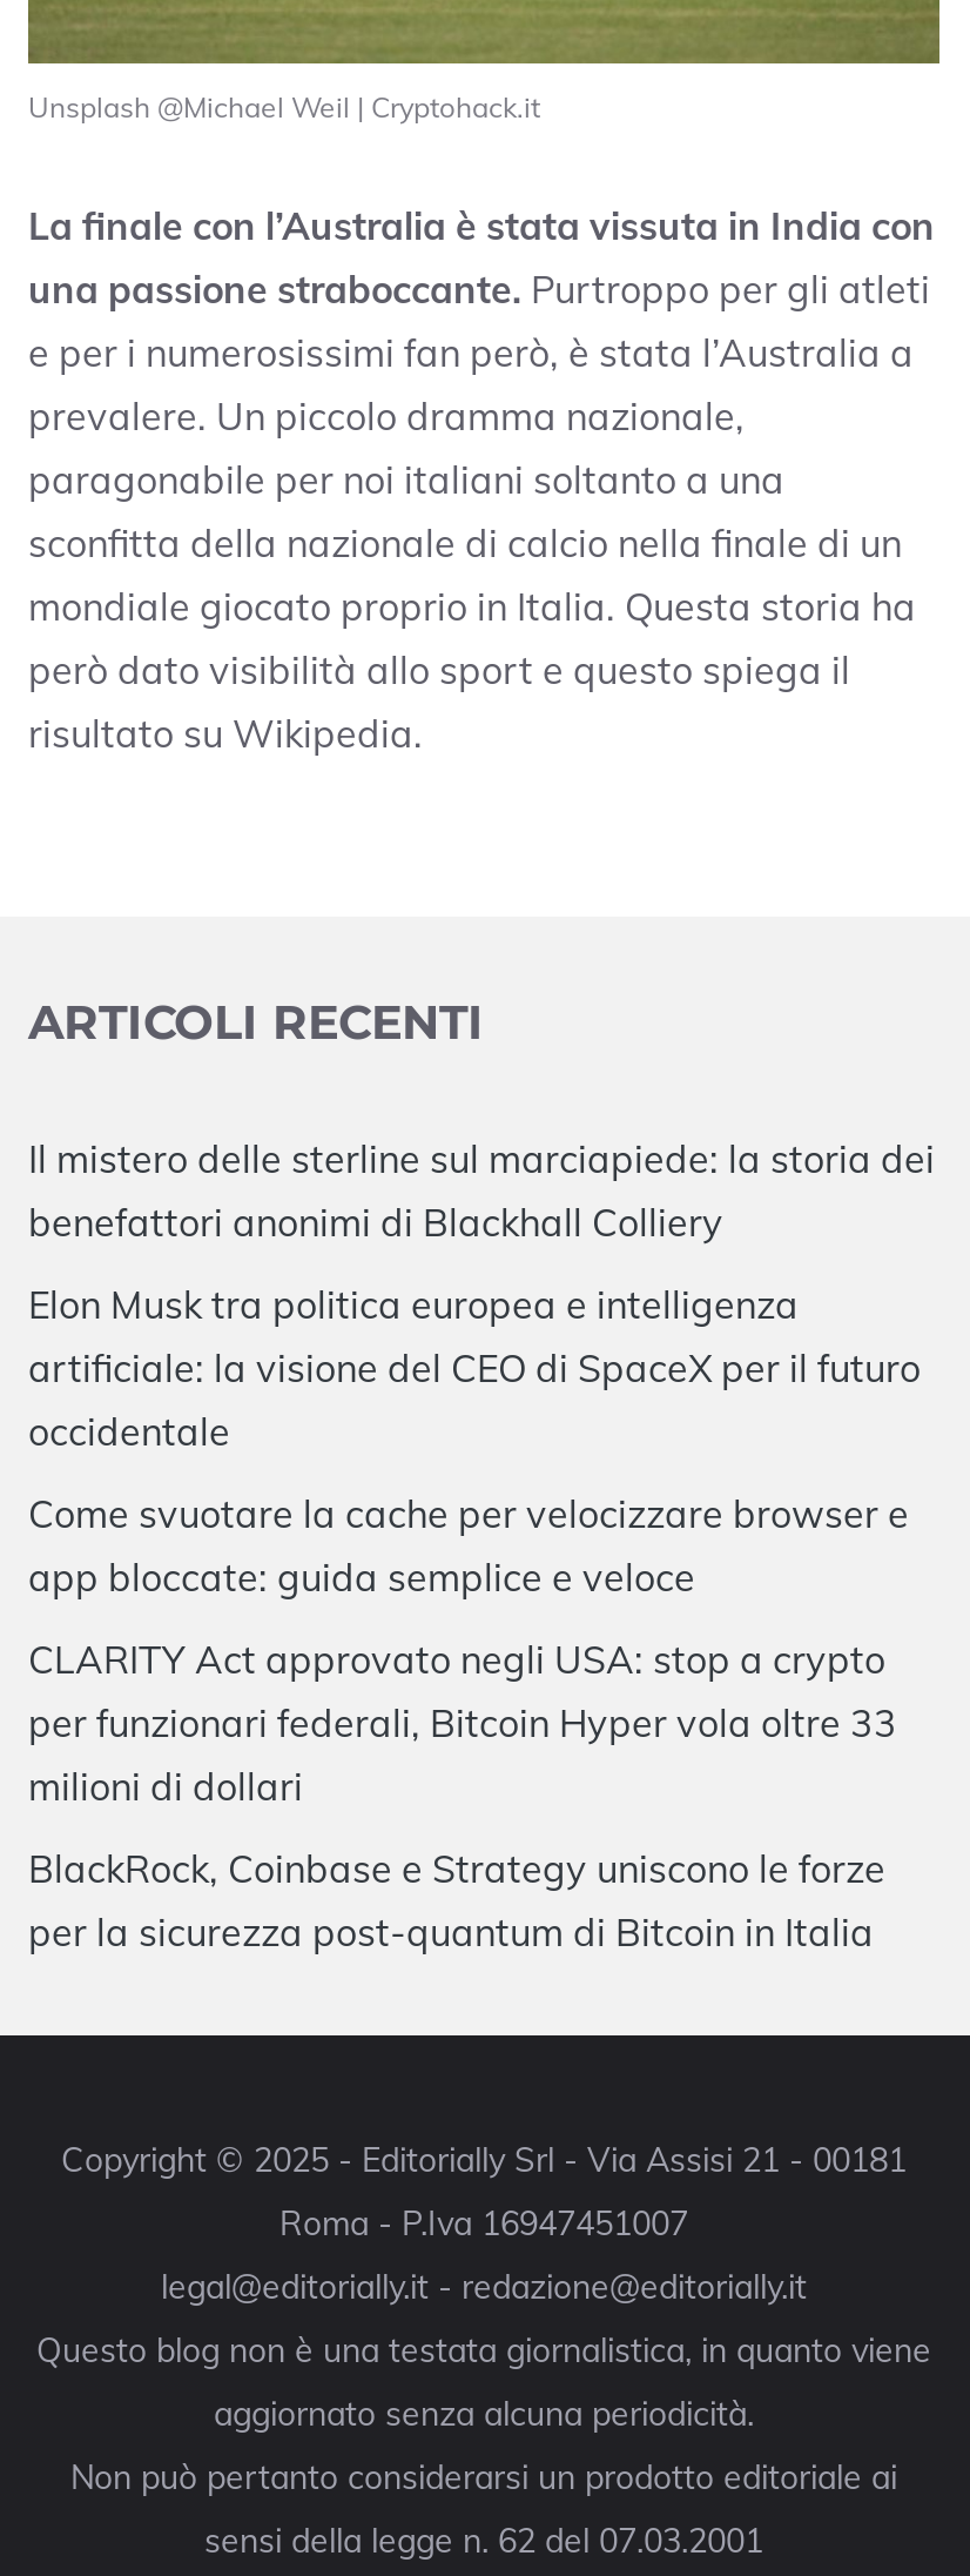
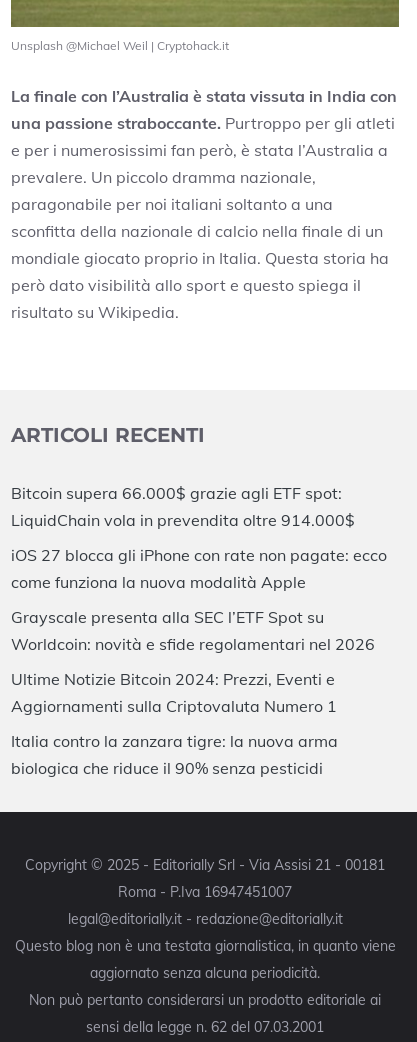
- Il mistero delle sterline sul marciapiede: la storia dei
- benefattori anonimi di Blackhall Colliery
+ Bitcoin supera 66.000$ grazie agli ETF spot:
+ LiquidChain vola in prevendita oltre 914.000$

- Elon Musk tra politica europea e intelligenza
- artificiale: la visione del CEO di SpaceX per il futuro
- occidentale
+ iOS 27 blocca gli iPhone con rate non pagate: ecco
+ come funziona la nuova modalità Apple

- Come svuotare la cache per velocizzare browser e
- app bloccate: guida semplice e veloce
+ Grayscale presenta alla SEC l’ETF Spot su
+ Worldcoin: novità e sfide regolamentari nel 2026

- CLARITY Act approvato negli USA: stop a crypto
- per funzionari federali, Bitcoin Hyper vola oltre 33
- milioni di dollari
+ Ultime Notizie Bitcoin 2024: Prezzi, Eventi e
+ Aggiornamenti sulla Criptovaluta Numero 1

- BlackRock, Coinbase e Strategy uniscono le forze
- per la sicurezza post-quantum di Bitcoin in Italia
+ Italia contro la zanzara tigre: la nuova arma
+ biologica che riduce il 90% senza pesticidi
